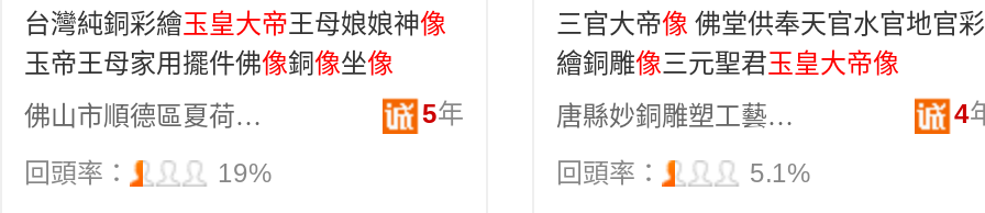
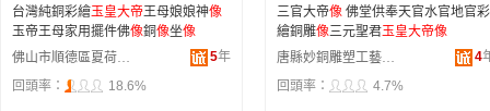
- 19%
+ 18.6%

- 5.1%
+ 4.7%
